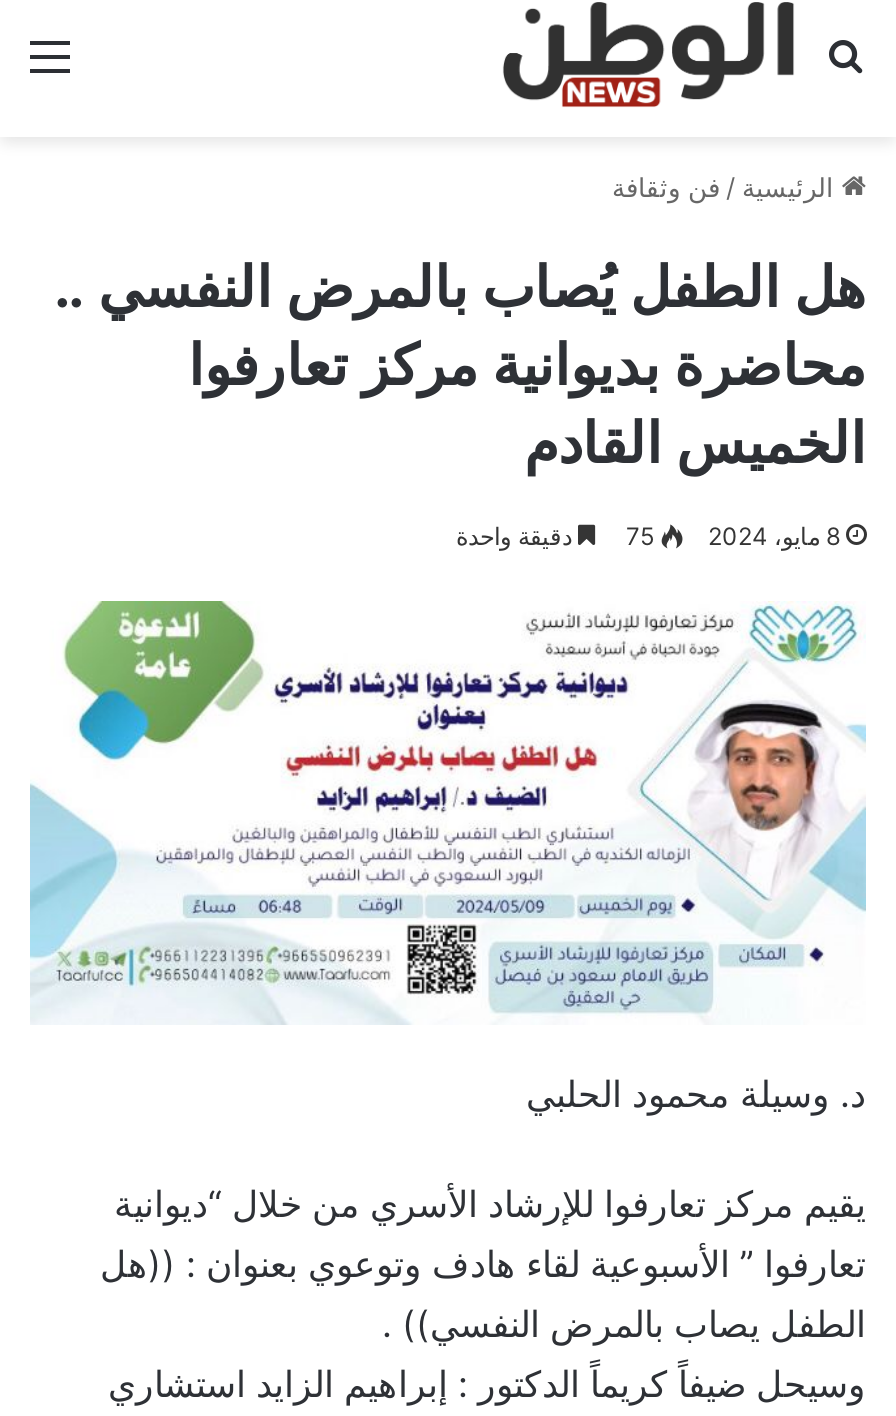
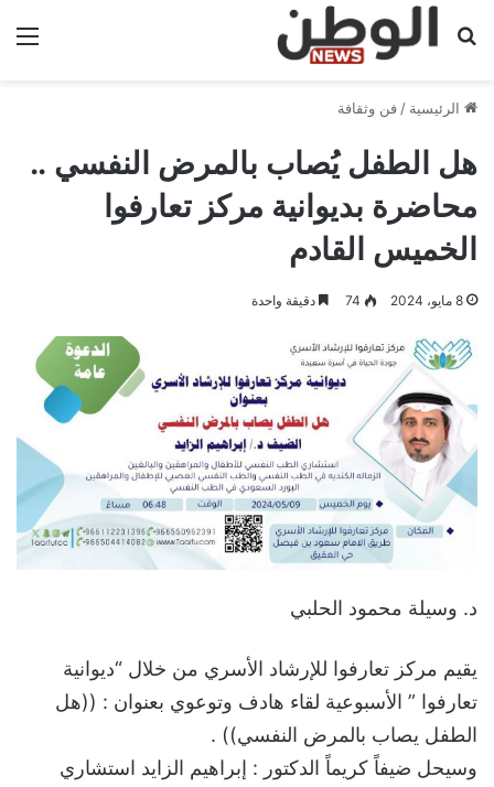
- 75 دقيقة واحدة
+ 74 دقيقة واحدة
